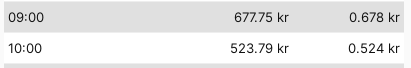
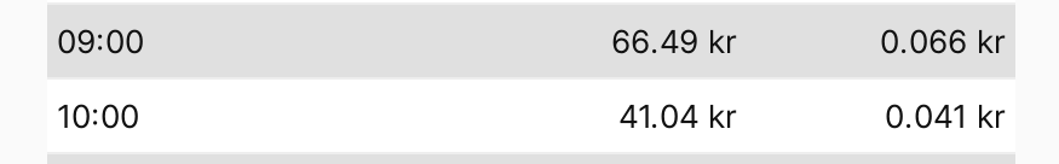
- 677.75 kr
+ 66.49 kr

- 0.678 kr
+ 0.066 kr

- 523.79 kr
+ 41.04 kr

- 0.524 kr
+ 0.041 kr
